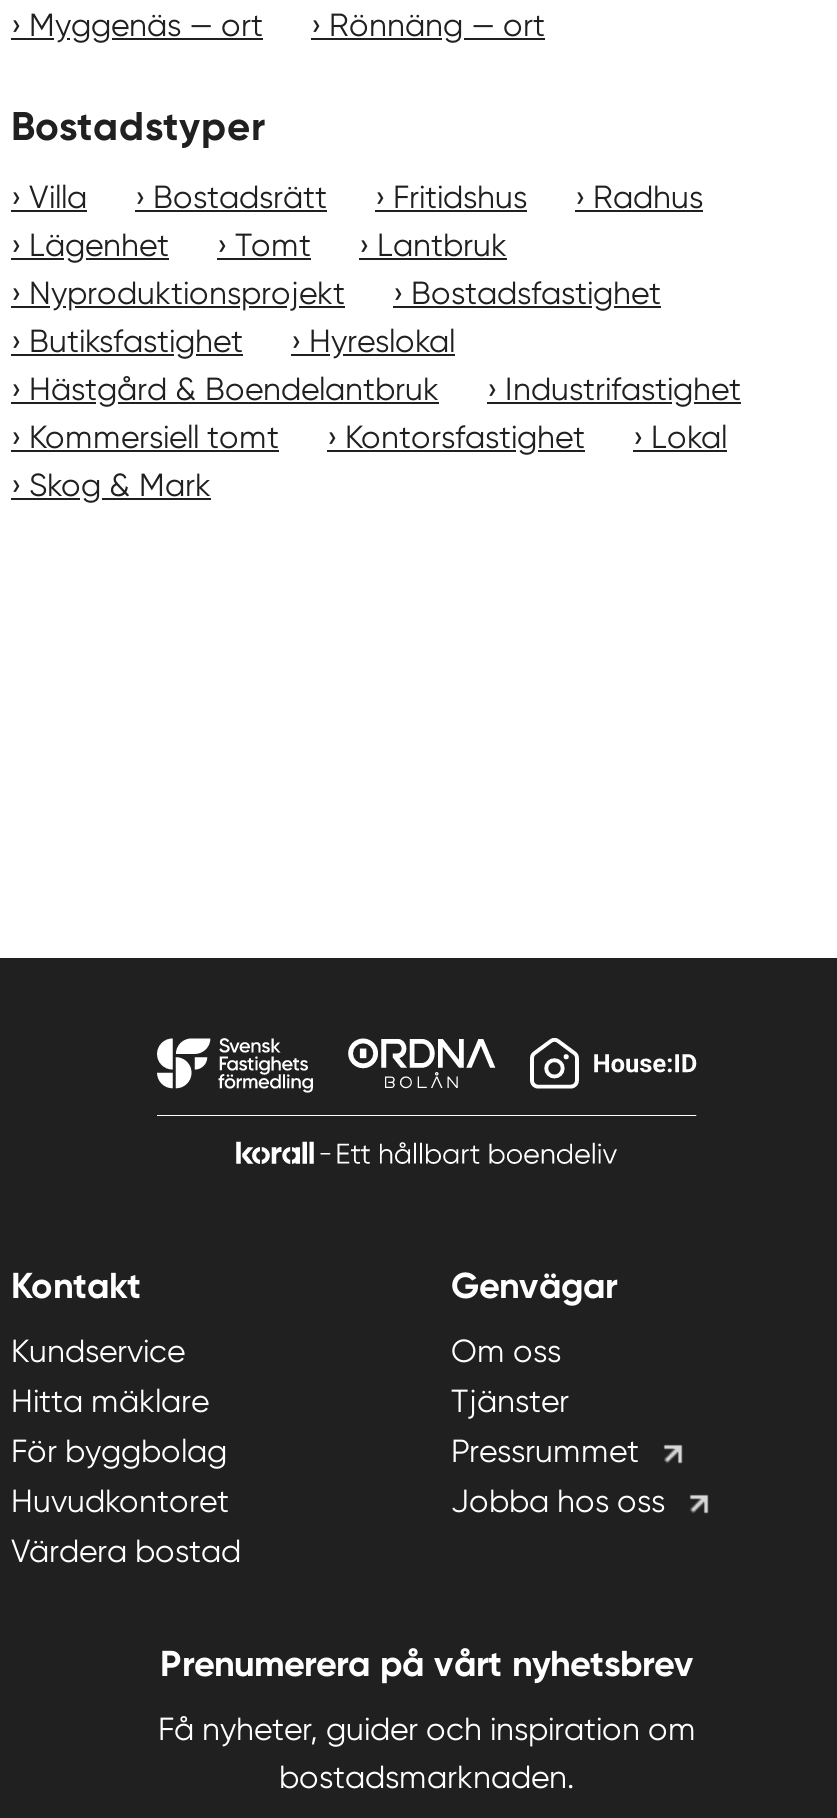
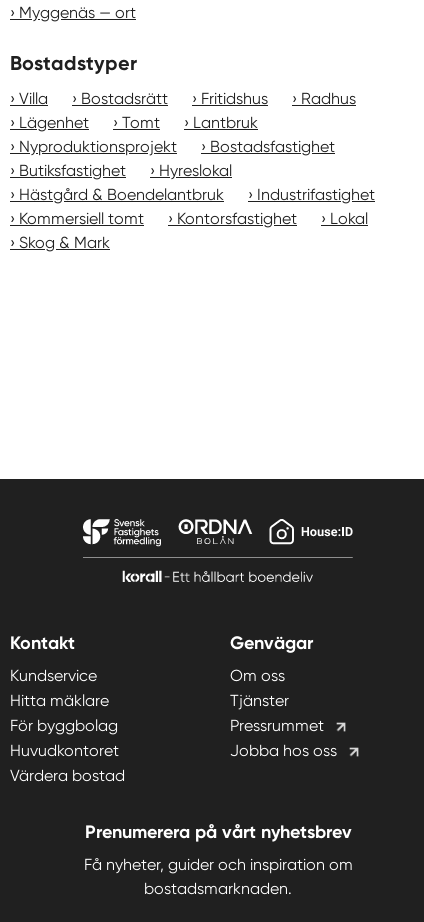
- Rönnäng — ort
